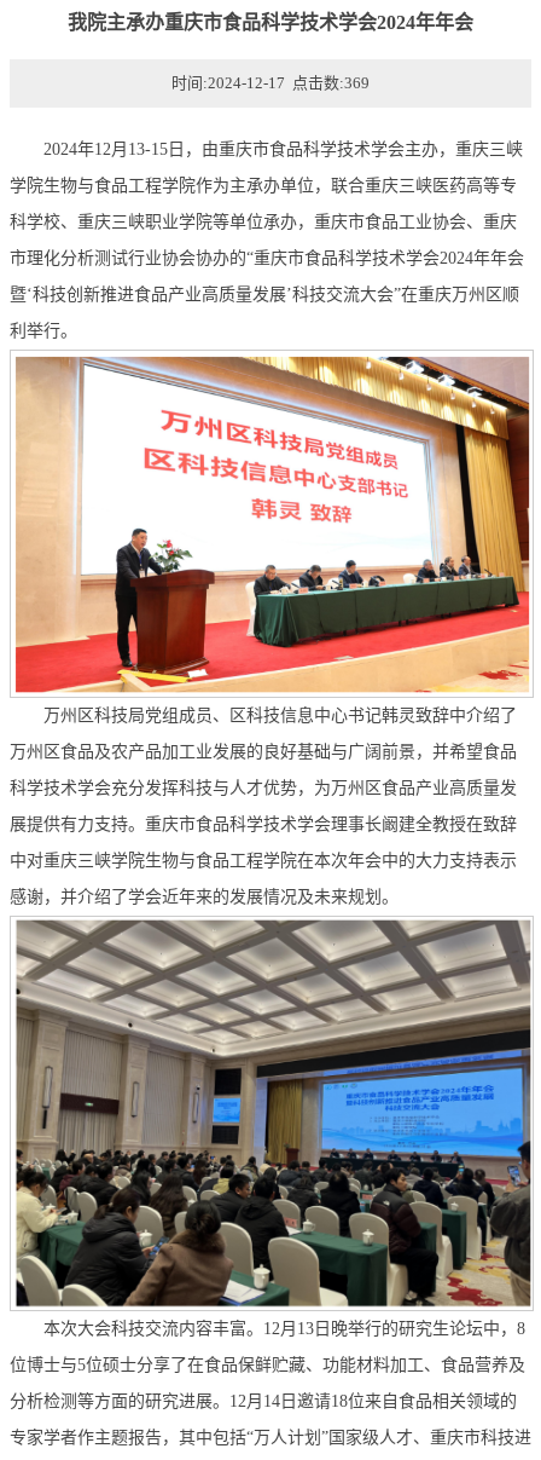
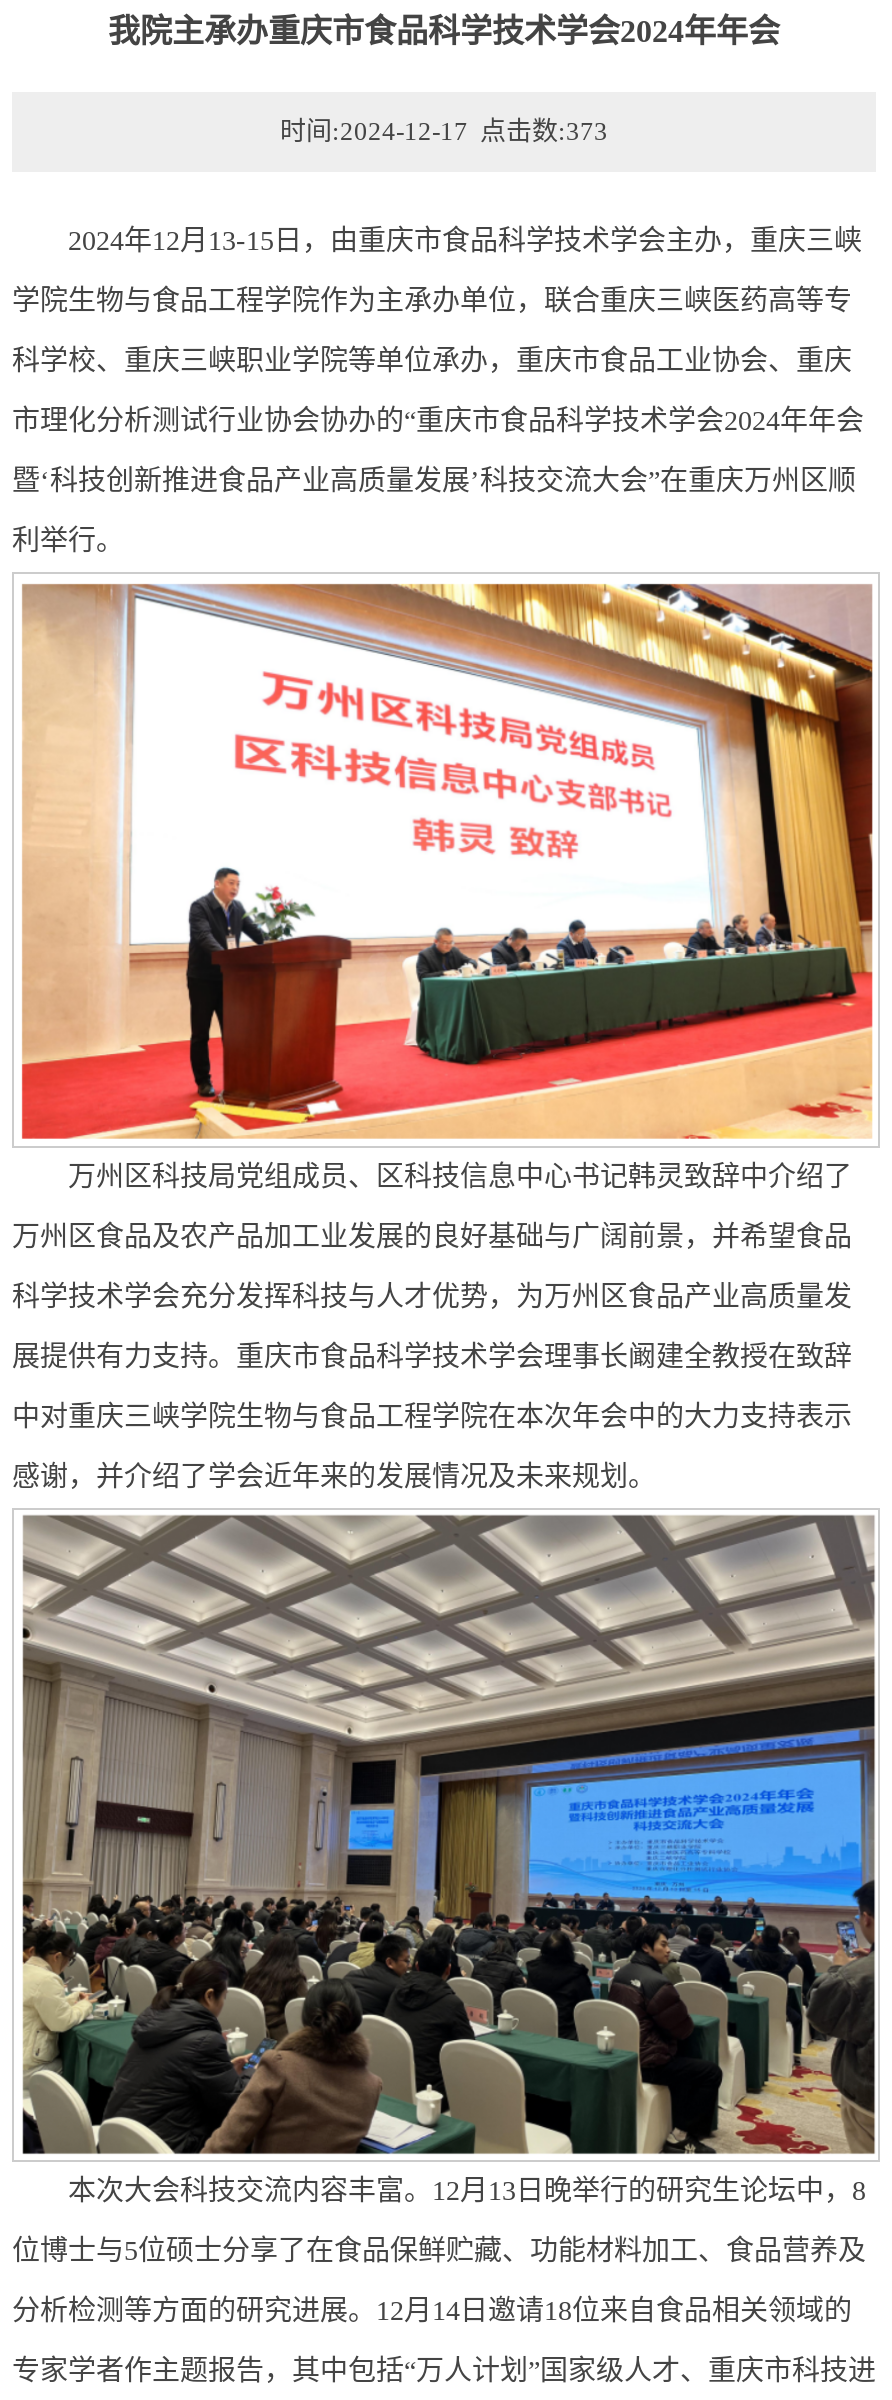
- 时间:2024-12-17 点击数:369
+ 时间:2024-12-17 点击数:373
